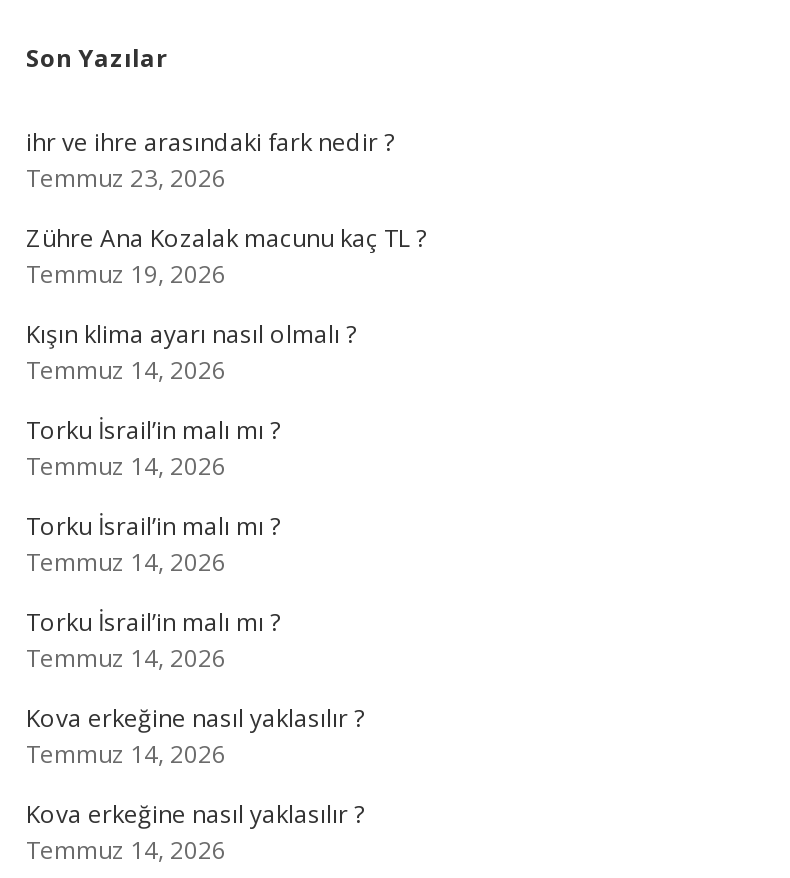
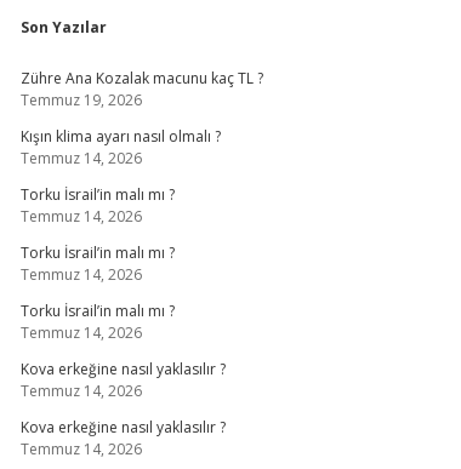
- ihr ve ihre arasındaki fark nedir ?
- Temmuz 23, 2026
